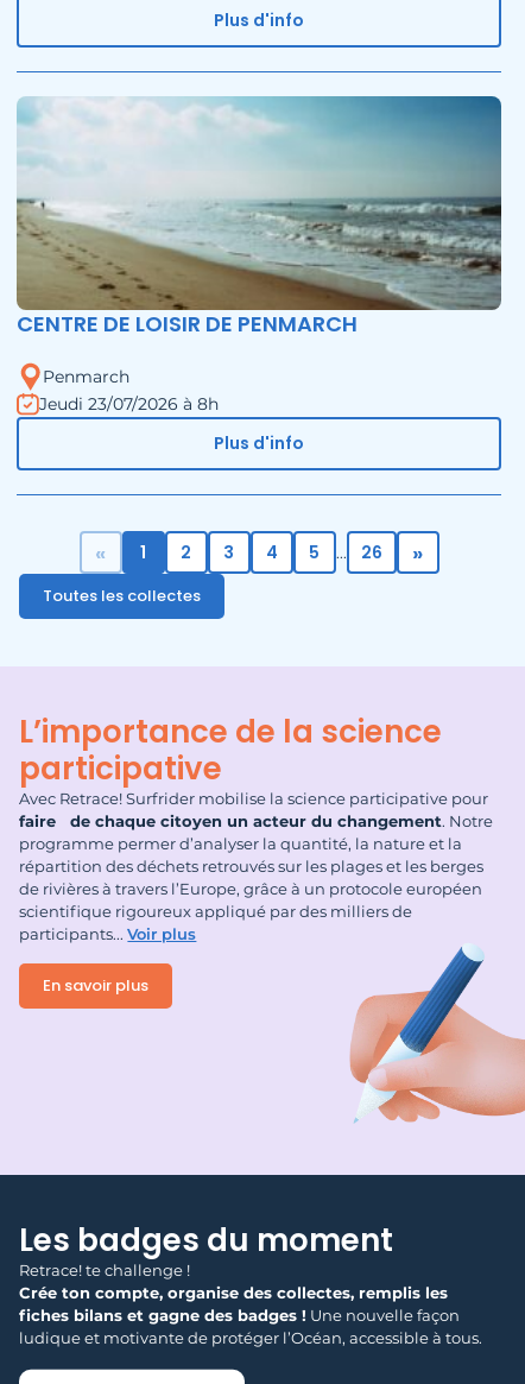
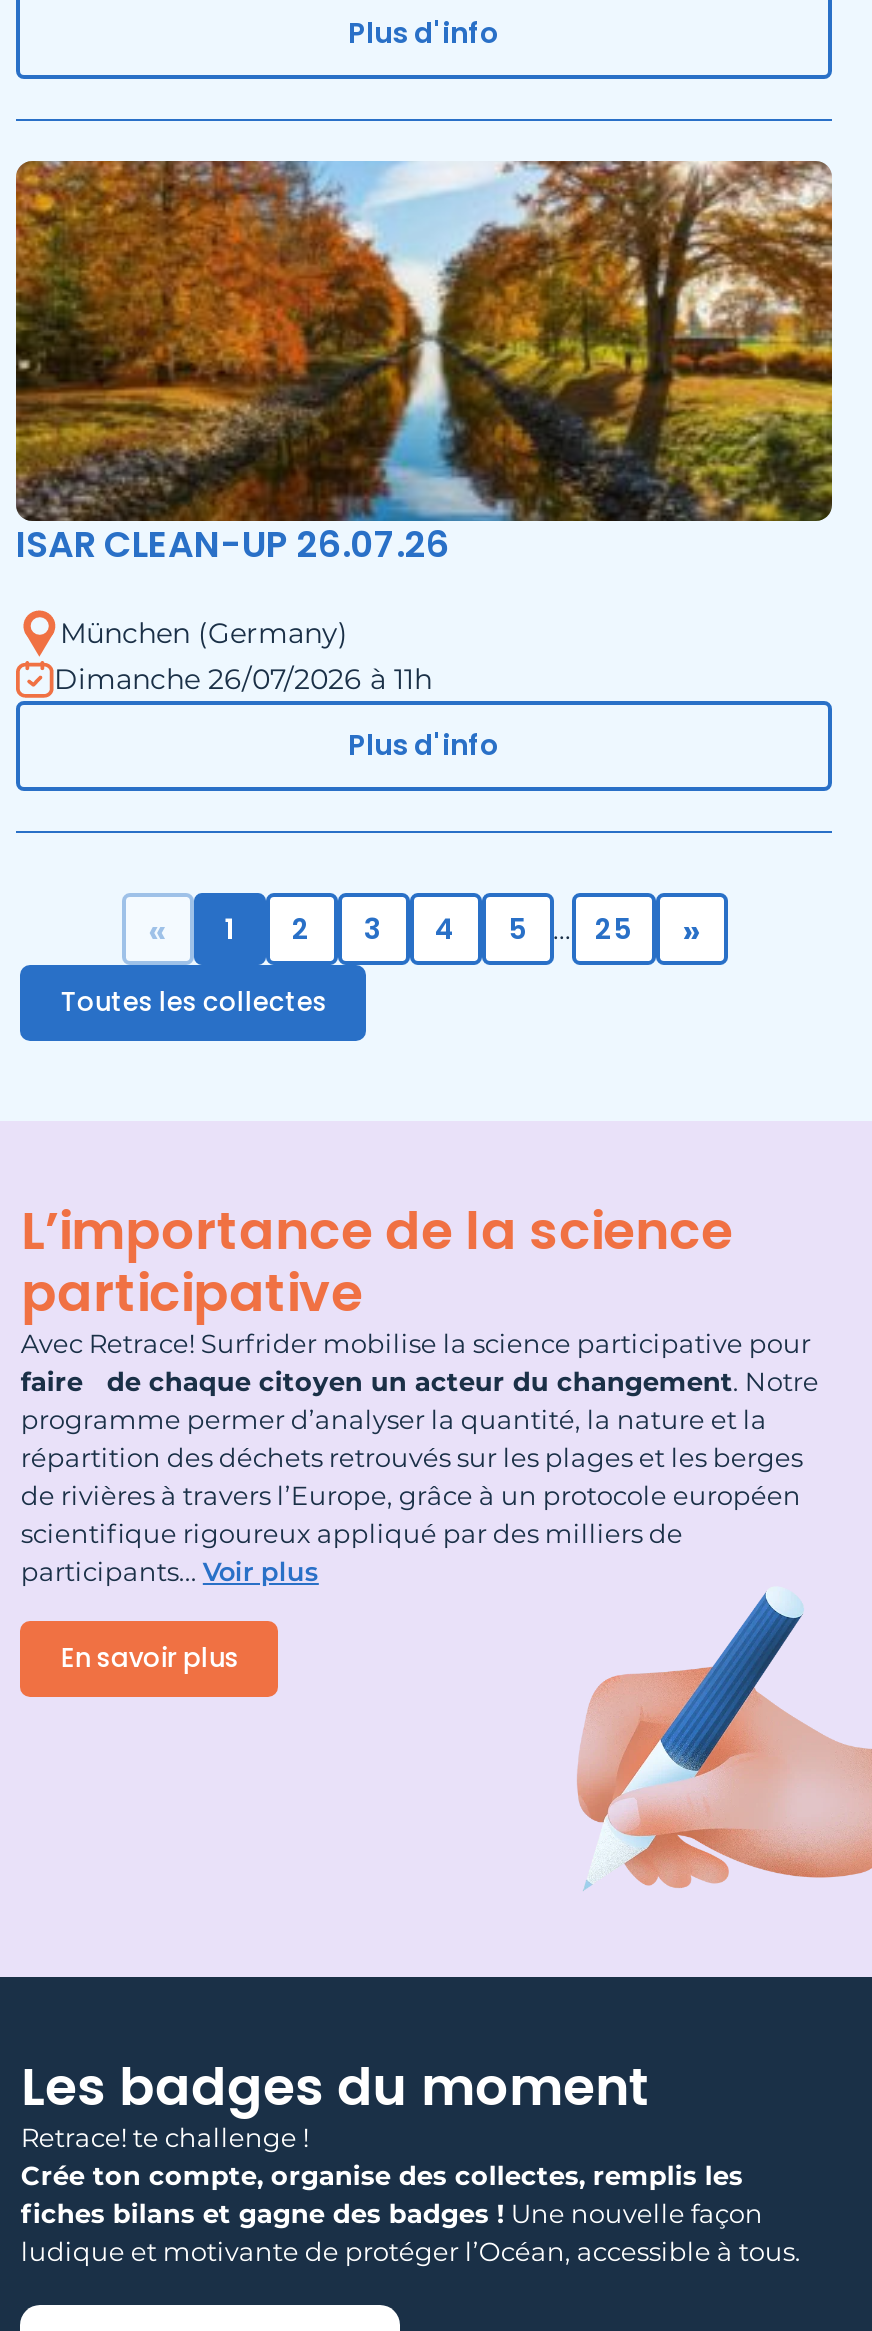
- [image]
- CENTRE DE LOISIR DE PENMARCH
+ [image]
+ ISAR CLEAN-UP 26.07.26

- Penmarch
- Jeudi 23/07/2026 à 8h
+ München (Germany)
+ Dimanche 26/07/2026 à 11h

- 26
+ 25
